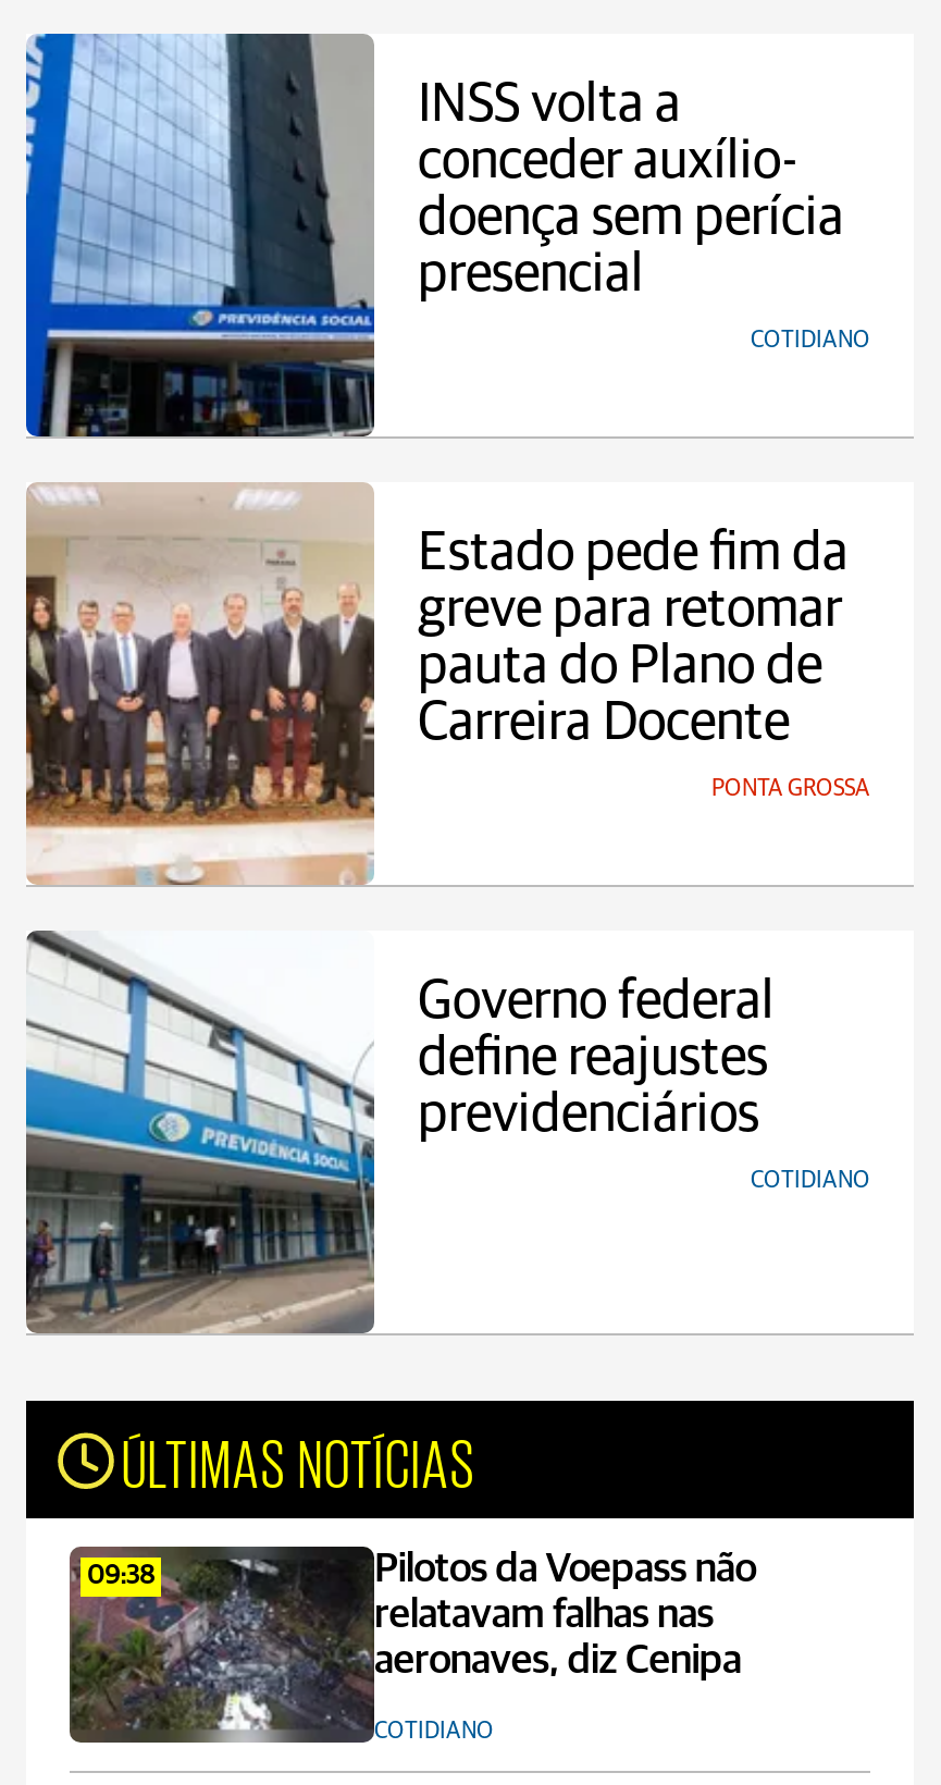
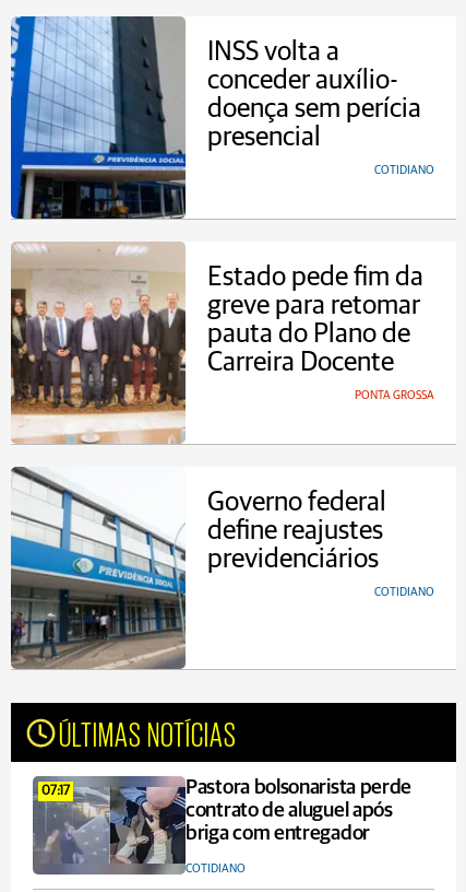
- [image]
- 09:38
- Pilotos da Voepass não
- relatavam falhas nas
- aeronaves, diz Cenipa
+ [image]
+ 07:17
+ Pastora bolsonarista perde
+ contrato de aluguel após
+ briga com entregador
